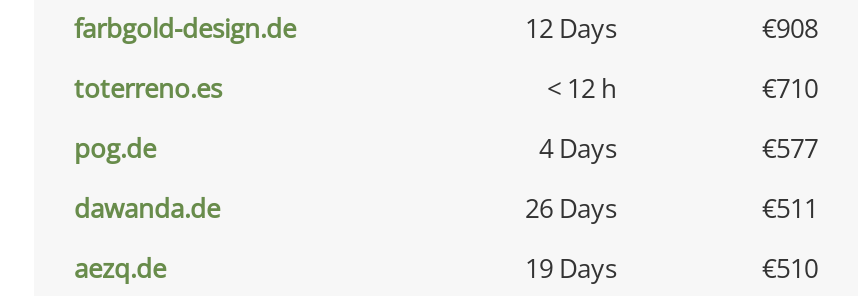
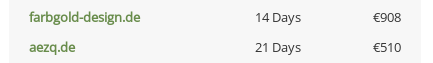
- 12 Days
+ 14 Days

- toterreno.es
- < 12 h
- €710
- pog.de
- 4 Days
- €577
- dawanda.de
- 26 Days
- €511

- 19 Days
+ 21 Days
